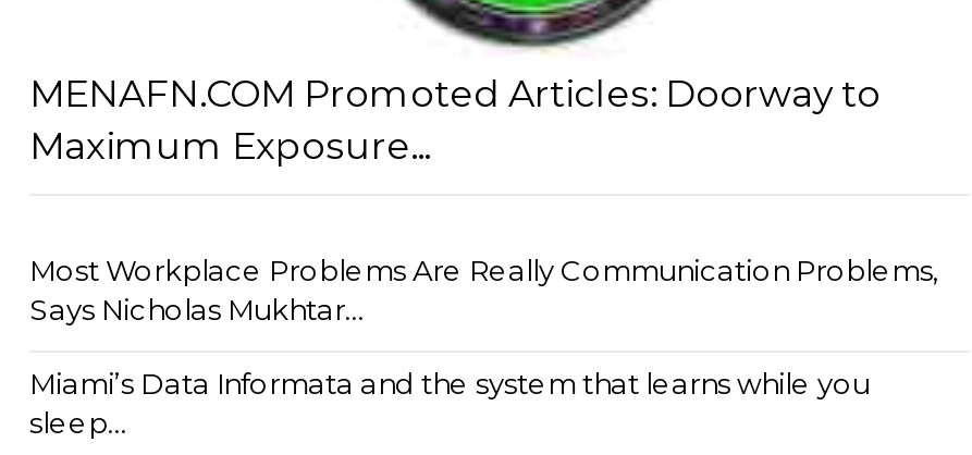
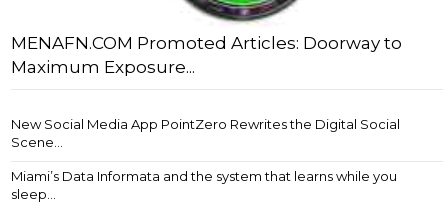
- Most Workplace Problems Are Really Communication Problems,
- Says Nicholas Mukhtar...
+ New Social Media App PointZero Rewrites the Digital Social
+ Scene...
